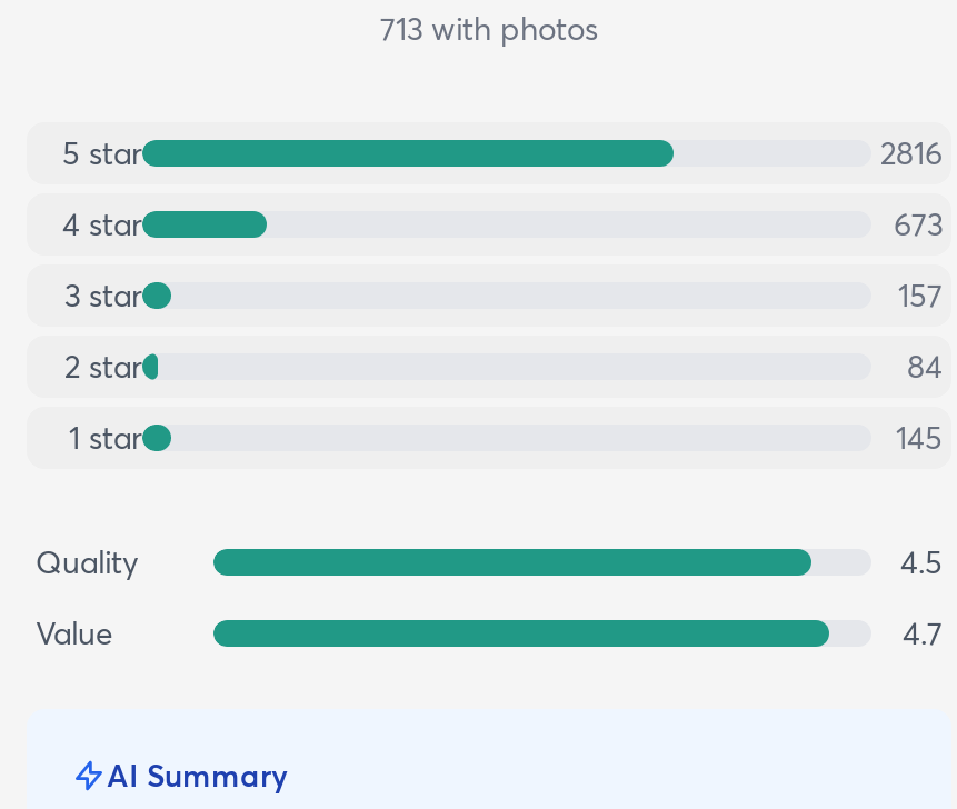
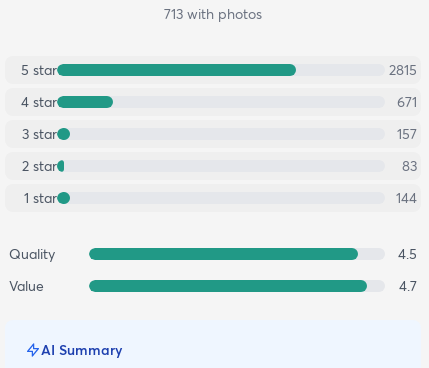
- 2816
+ 2815

- 673
+ 671

- 84
+ 83

- 145
+ 144
